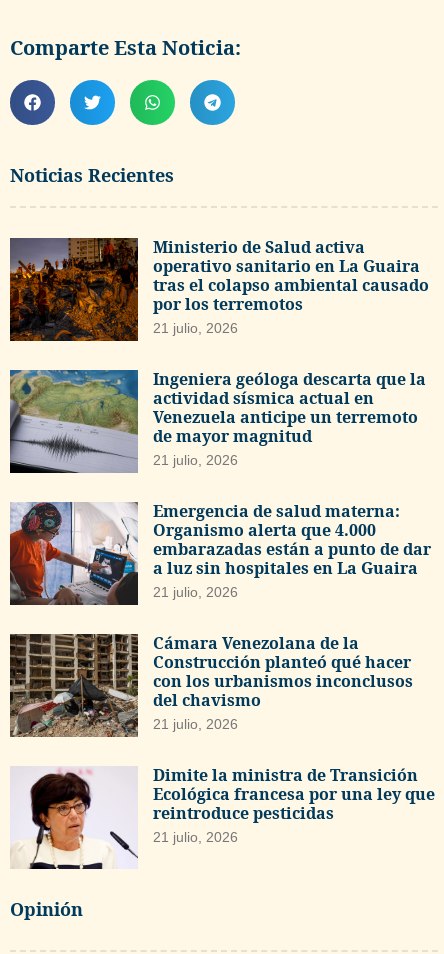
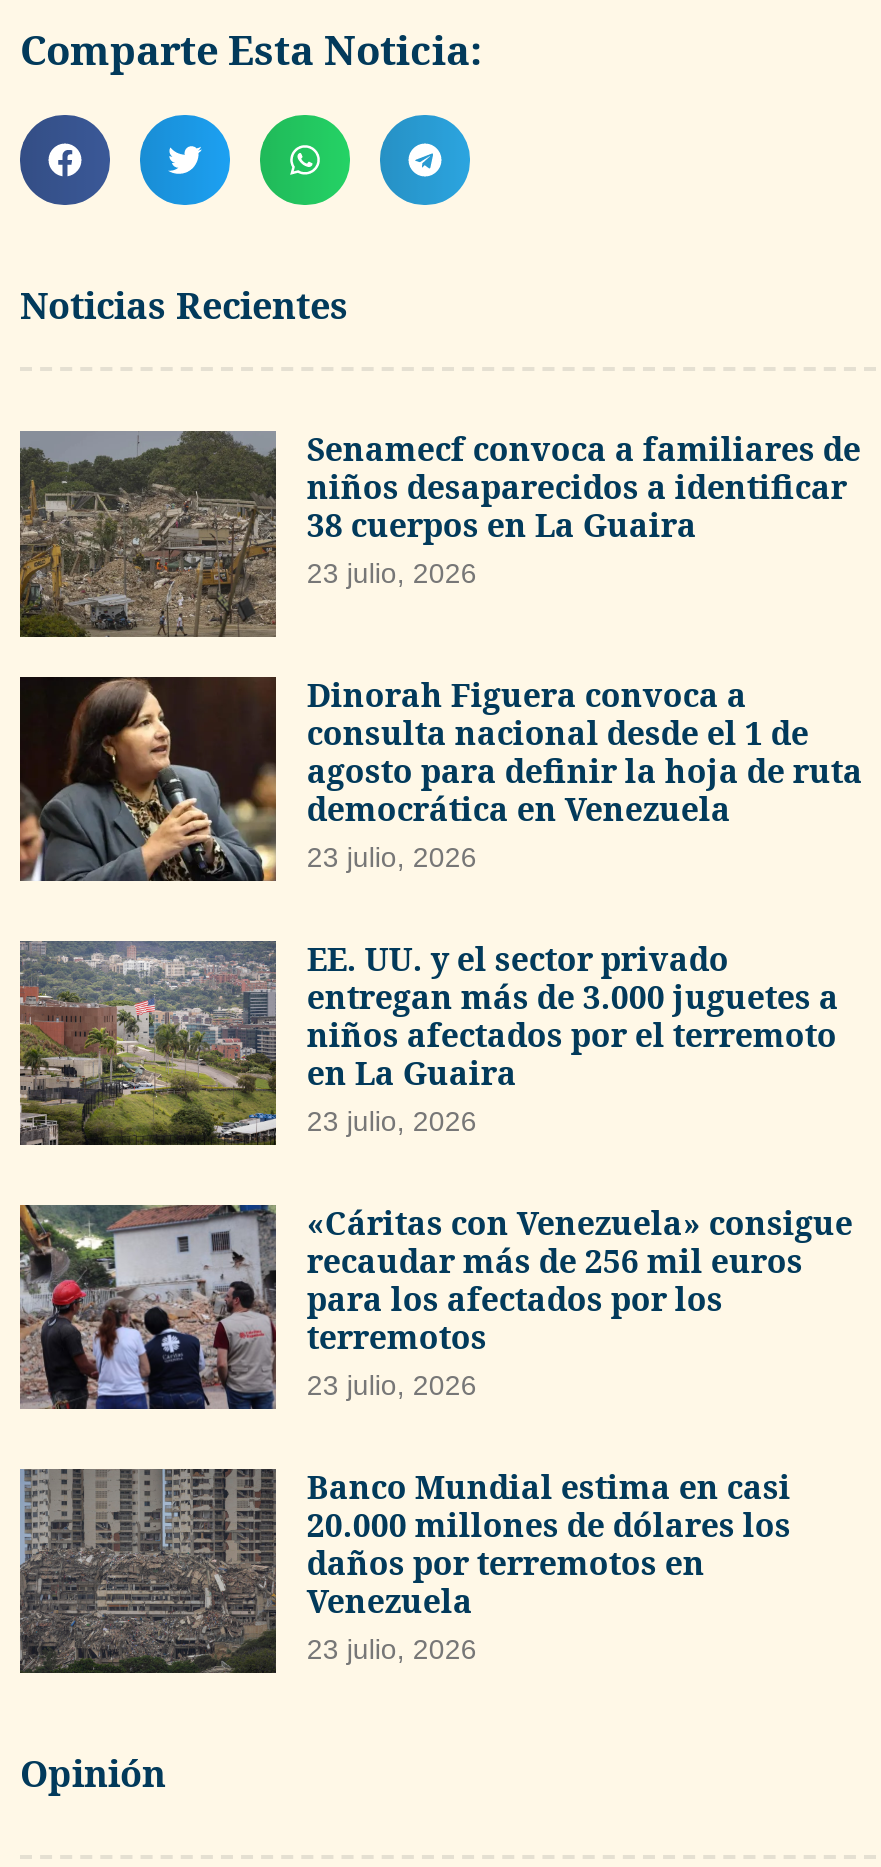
- [image]
- Ministerio de Salud activa
- operativo sanitario en La Guaira
- tras el colapso ambiental causado
- por los terremotos
- 21 julio, 2026
+ [image]
+ Senamecf convoca a familiares de
+ niños desaparecidos a identificar
+ 38 cuerpos en La Guaira
+ 23 julio, 2026

- [image]
- Ingeniera geóloga descarta que la
- actividad sísmica actual en
- Venezuela anticipe un terremoto
- de mayor magnitud
- 21 julio, 2026
+ [image]
+ Dinorah Figuera convoca a
+ consulta nacional desde el 1 de
+ agosto para definir la hoja de ruta
+ democrática en Venezuela
+ 23 julio, 2026

- [image]
- Emergencia de salud materna:
- Organismo alerta que 4.000
- embarazadas están a punto de dar
- a luz sin hospitales en La Guaira
- 21 julio, 2026
+ [image]
+ EE. UU. y el sector privado
+ entregan más de 3.000 juguetes a
+ niños afectados por el terremoto
+ en La Guaira
+ 23 julio, 2026

- [image]
- Cámara Venezolana de la
- Construcción planteó qué hacer
- con los urbanismos inconclusos
- del chavismo
- 21 julio, 2026
+ [image]
+ «Cáritas con Venezuela» consigue
+ recaudar más de 256 mil euros
+ para los afectados por los
+ terremotos
+ 23 julio, 2026

- [image]
- Dimite la ministra de Transición
- Ecológica francesa por una ley que
- reintroduce pesticidas
- 21 julio, 2026
+ [image]
+ Banco Mundial estima en casi
+ 20.000 millones de dólares los
+ daños por terremotos en
+ Venezuela
+ 23 julio, 2026
